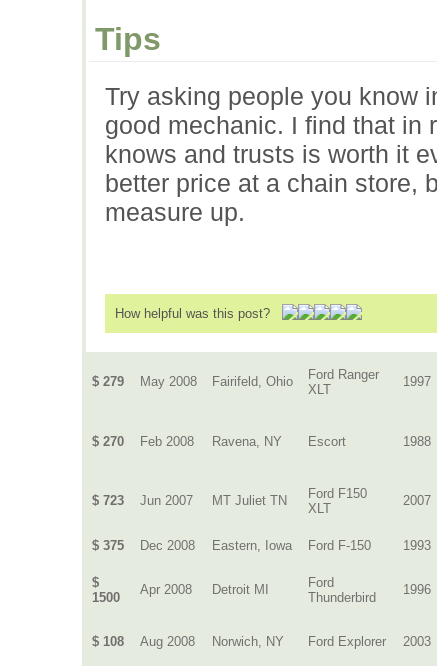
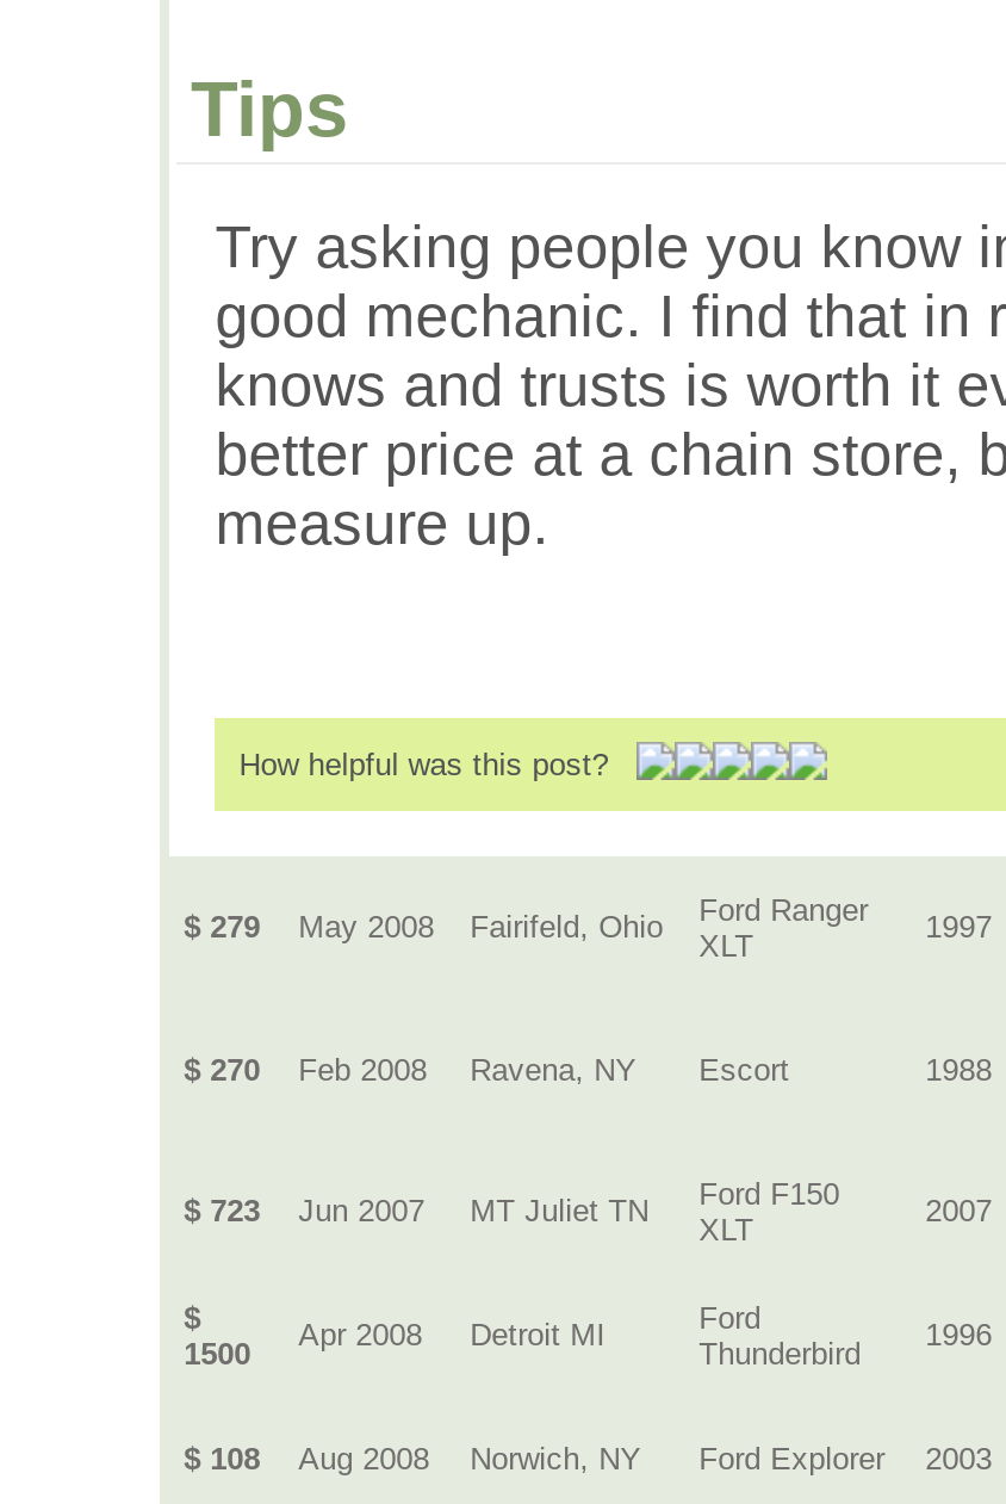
- $ 375
- Dec 2008
- Eastern, Iowa
- Ford F-150
- 1993
